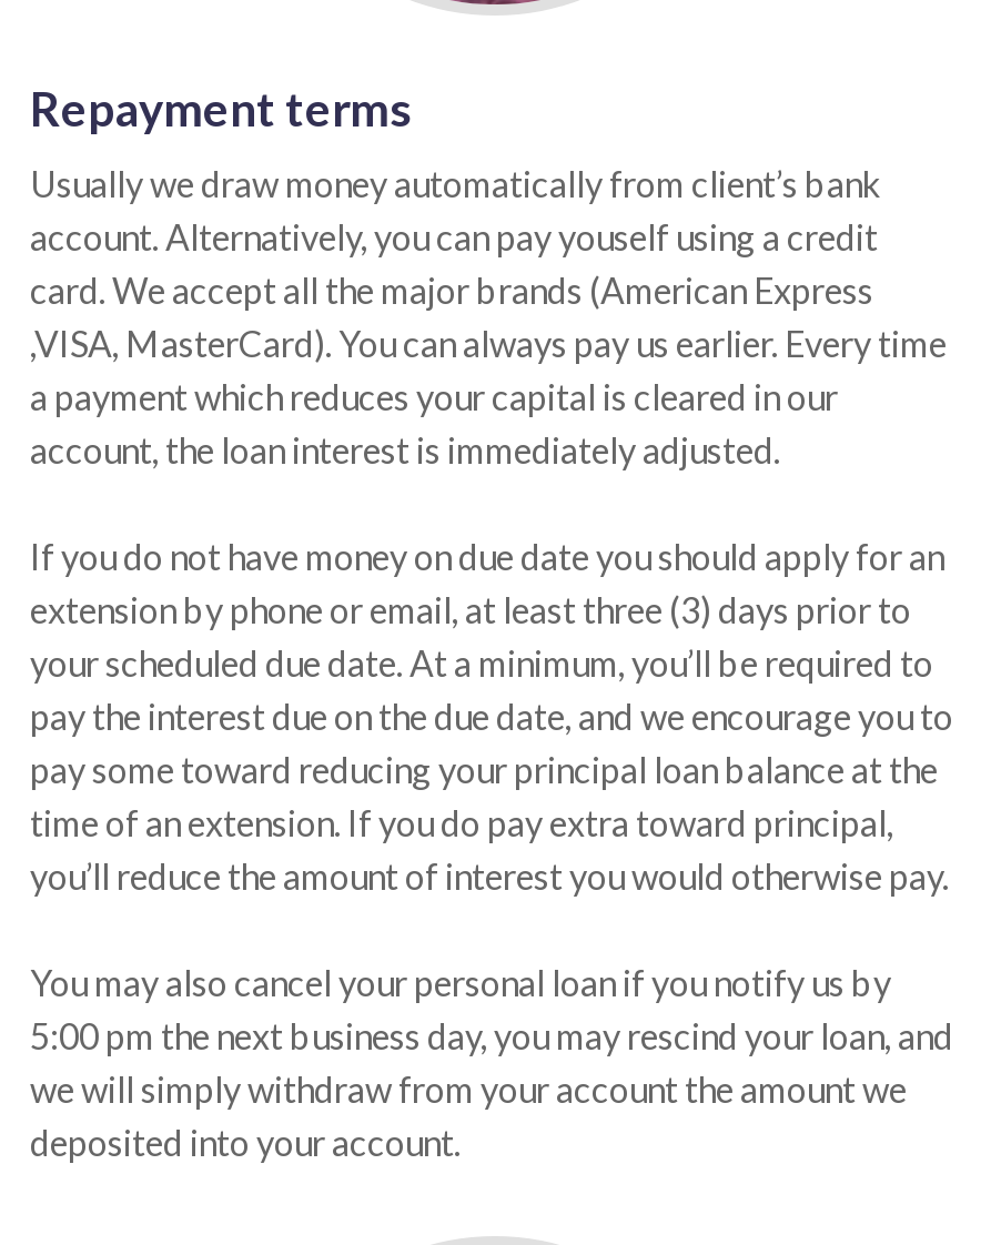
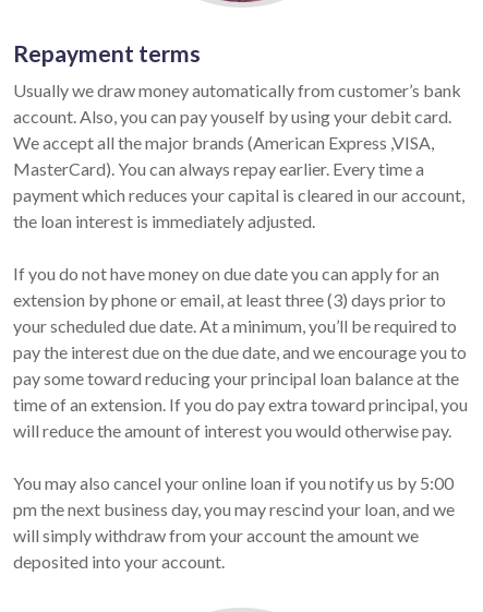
- Usually we draw money automatically from client’s bank
- account. Alternatively, you can pay youself using a credit
- card. We accept all the major brands (American Express
- ,VISA, MasterCard). You can always pay us earlier. Every time
- a payment which reduces your capital is cleared in our
- account, the loan interest is immediately adjusted.
+ Usually we draw money automatically from customer’s bank
+ account. Also, you can pay youself by using your debit card.
+ We accept all the major brands (American Express ,VISA,
+ MasterCard). You can always repay earlier. Every time a
+ payment which reduces your capital is cleared in our account,
+ the loan interest is immediately adjusted.

- If you do not have money on due date you should apply for an
+ If you do not have money on due date you can apply for an

- time of an extension. If you do pay extra toward principal,
- you’ll reduce the amount of interest you would otherwise pay.
+ time of an extension. If you do pay extra toward principal, you
+ will reduce the amount of interest you would otherwise pay.

- You may also cancel your personal loan if you notify us by
- 5:00 pm the next business day, you may rescind your loan, and
- we will simply withdraw from your account the amount we
+ You may also cancel your online loan if you notify us by 5:00
+ pm the next business day, you may rescind your loan, and we
+ will simply withdraw from your account the amount we
